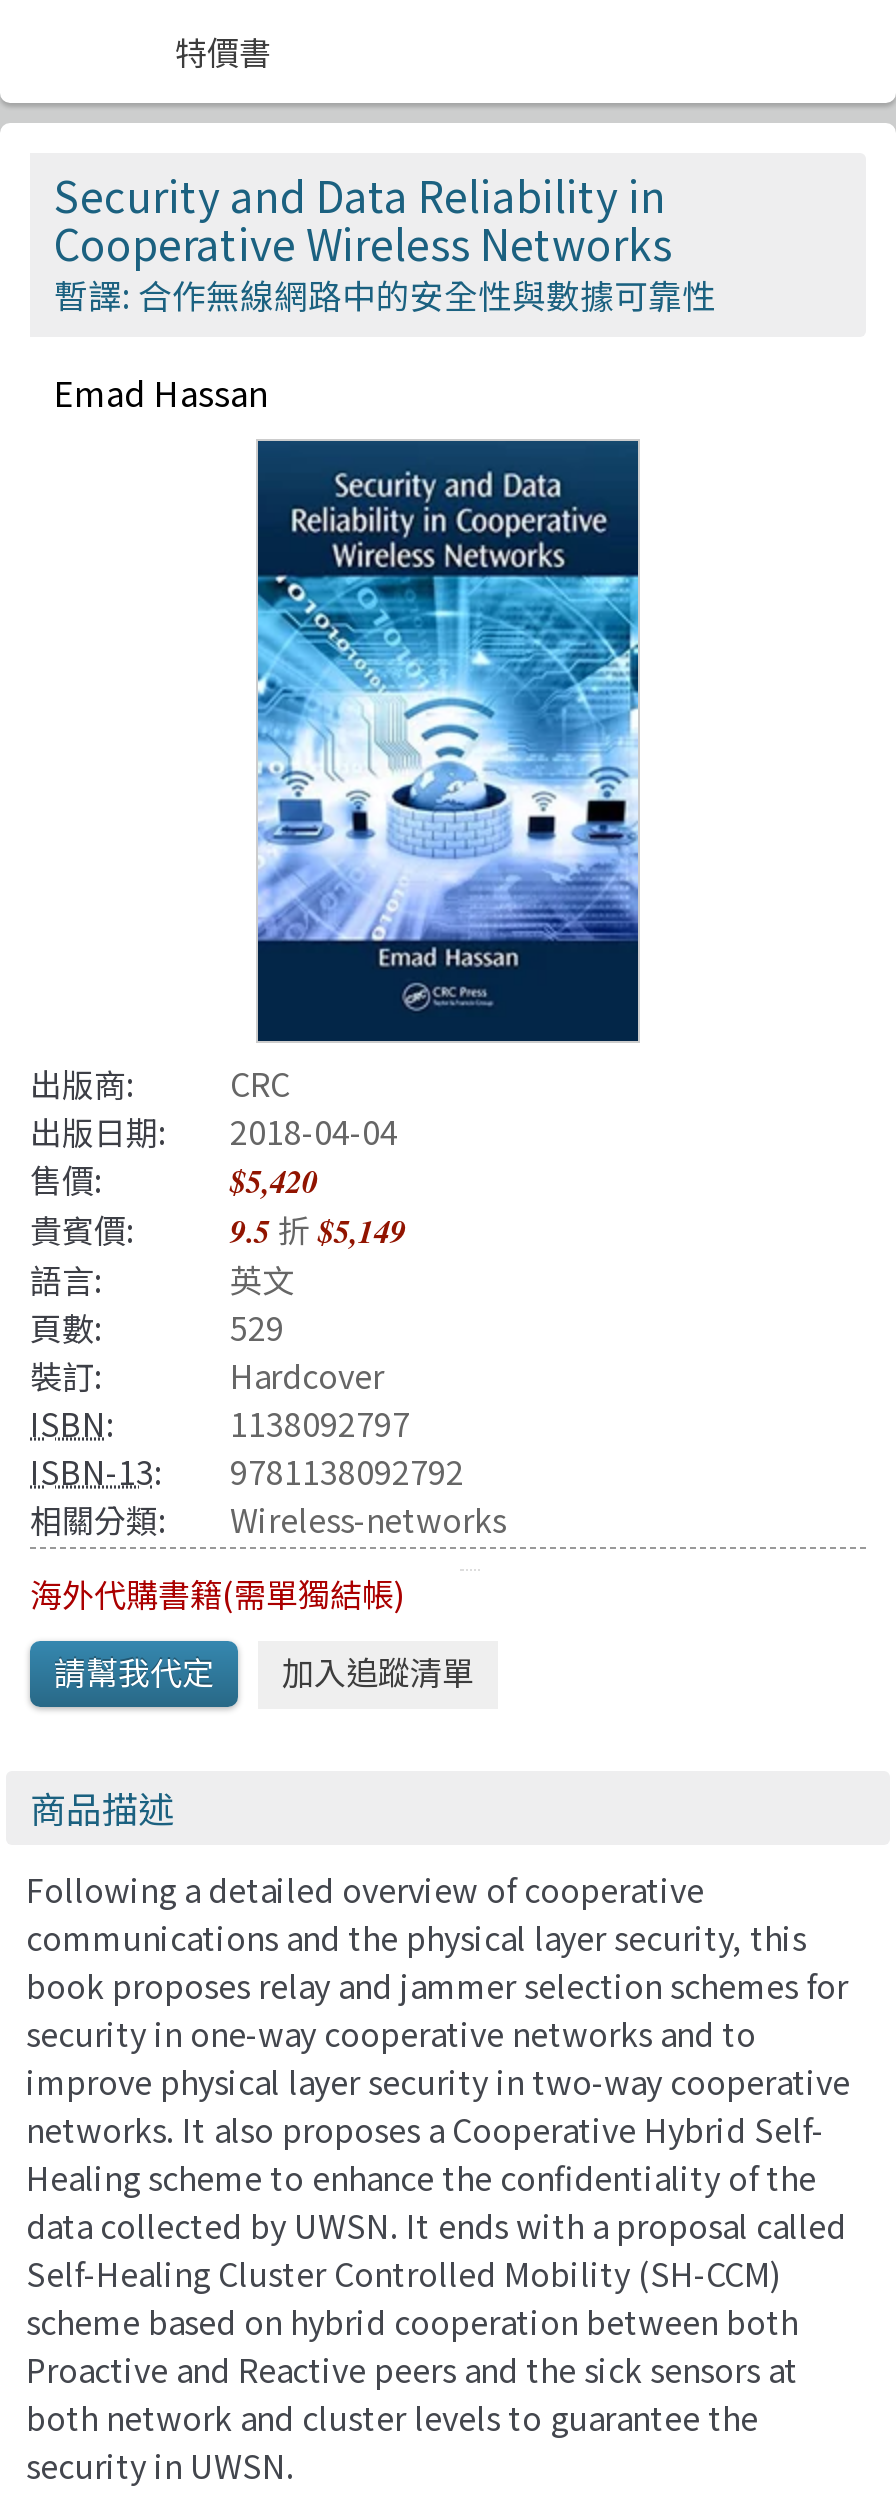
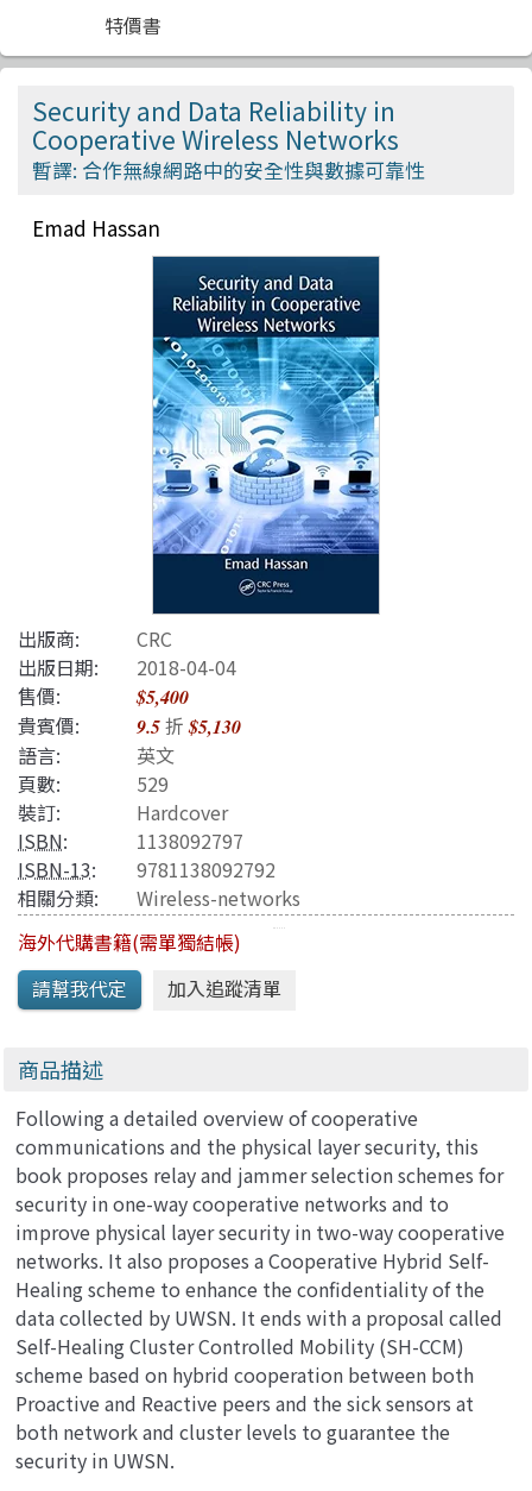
- $5,420
+ $5,400

- 貴賓價: 9.5折$5,149
+ 貴賓價: 9.5折$5,130
